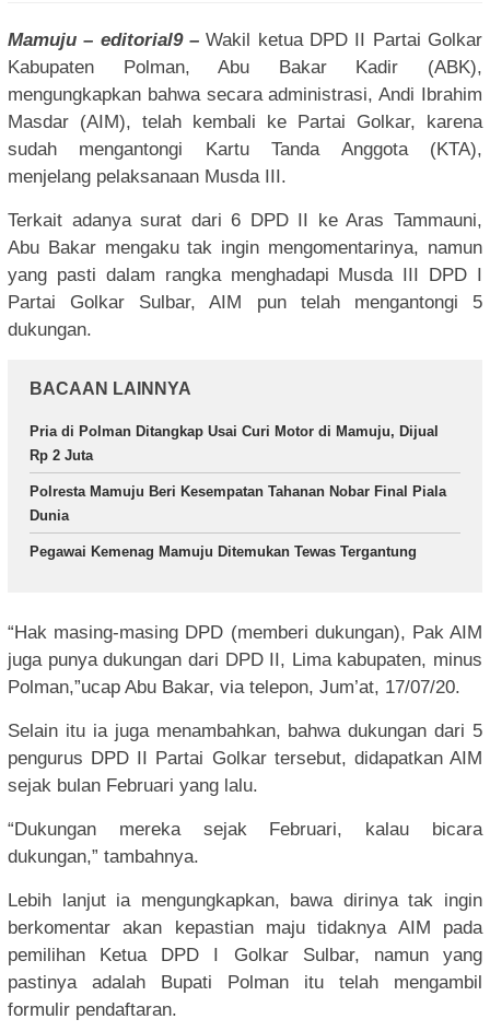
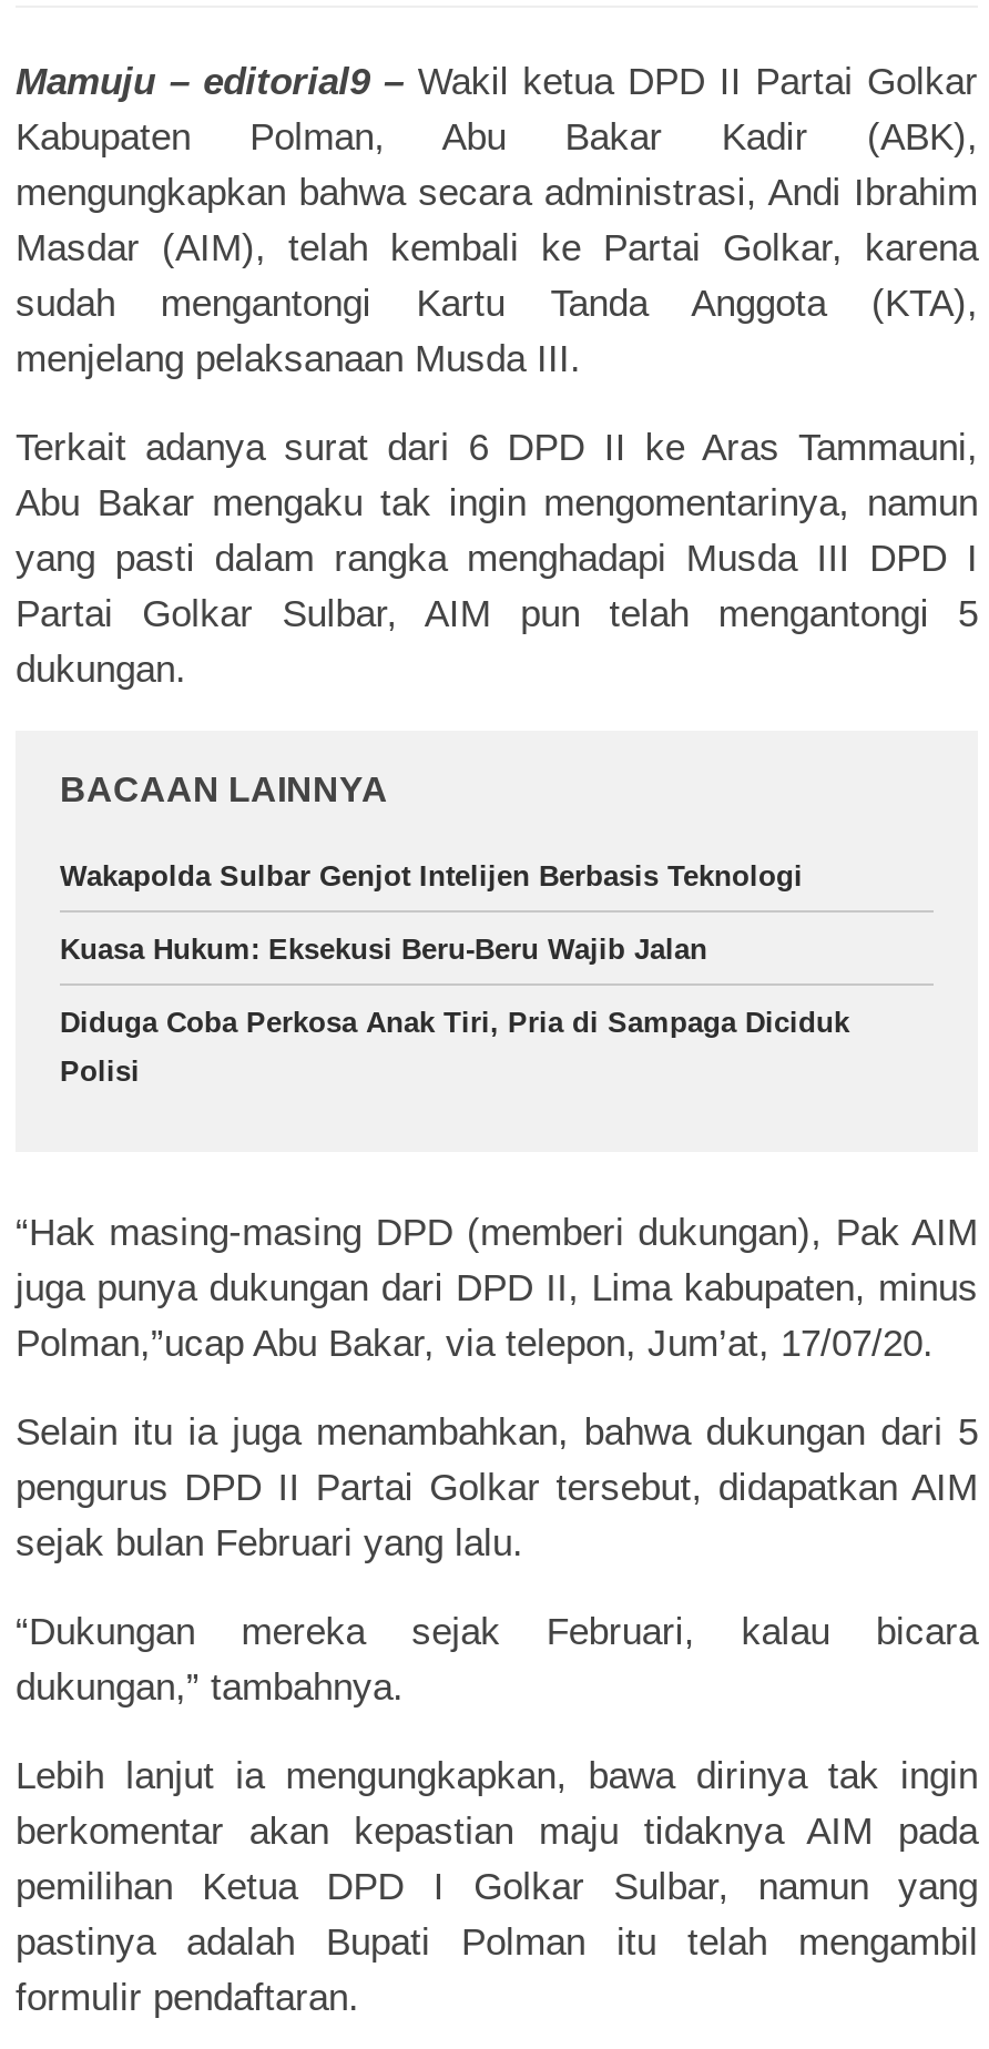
- Pria di Polman Ditangkap Usai Curi Motor di Mamuju, Dijual
- Rp 2 Juta
- Polresta Mamuju Beri Kesempatan Tahanan Nobar Final Piala
- Dunia
- Pegawai Kemenag Mamuju Ditemukan Tewas Tergantung
+ Wakapolda Sulbar Genjot Intelijen Berbasis Teknologi
+ Kuasa Hukum: Eksekusi Beru-Beru Wajib Jalan
+ Diduga Coba Perkosa Anak Tiri, Pria di Sampaga Diciduk
+ Polisi
